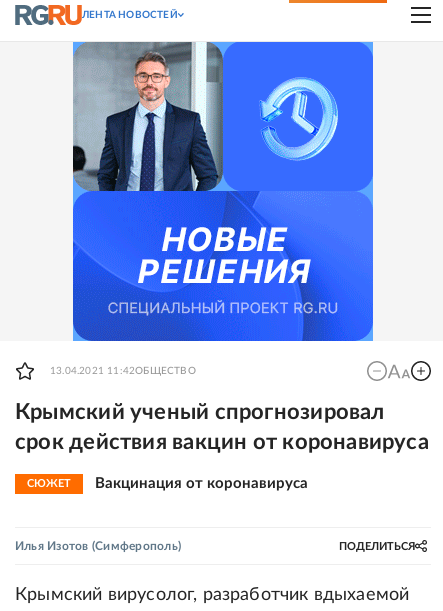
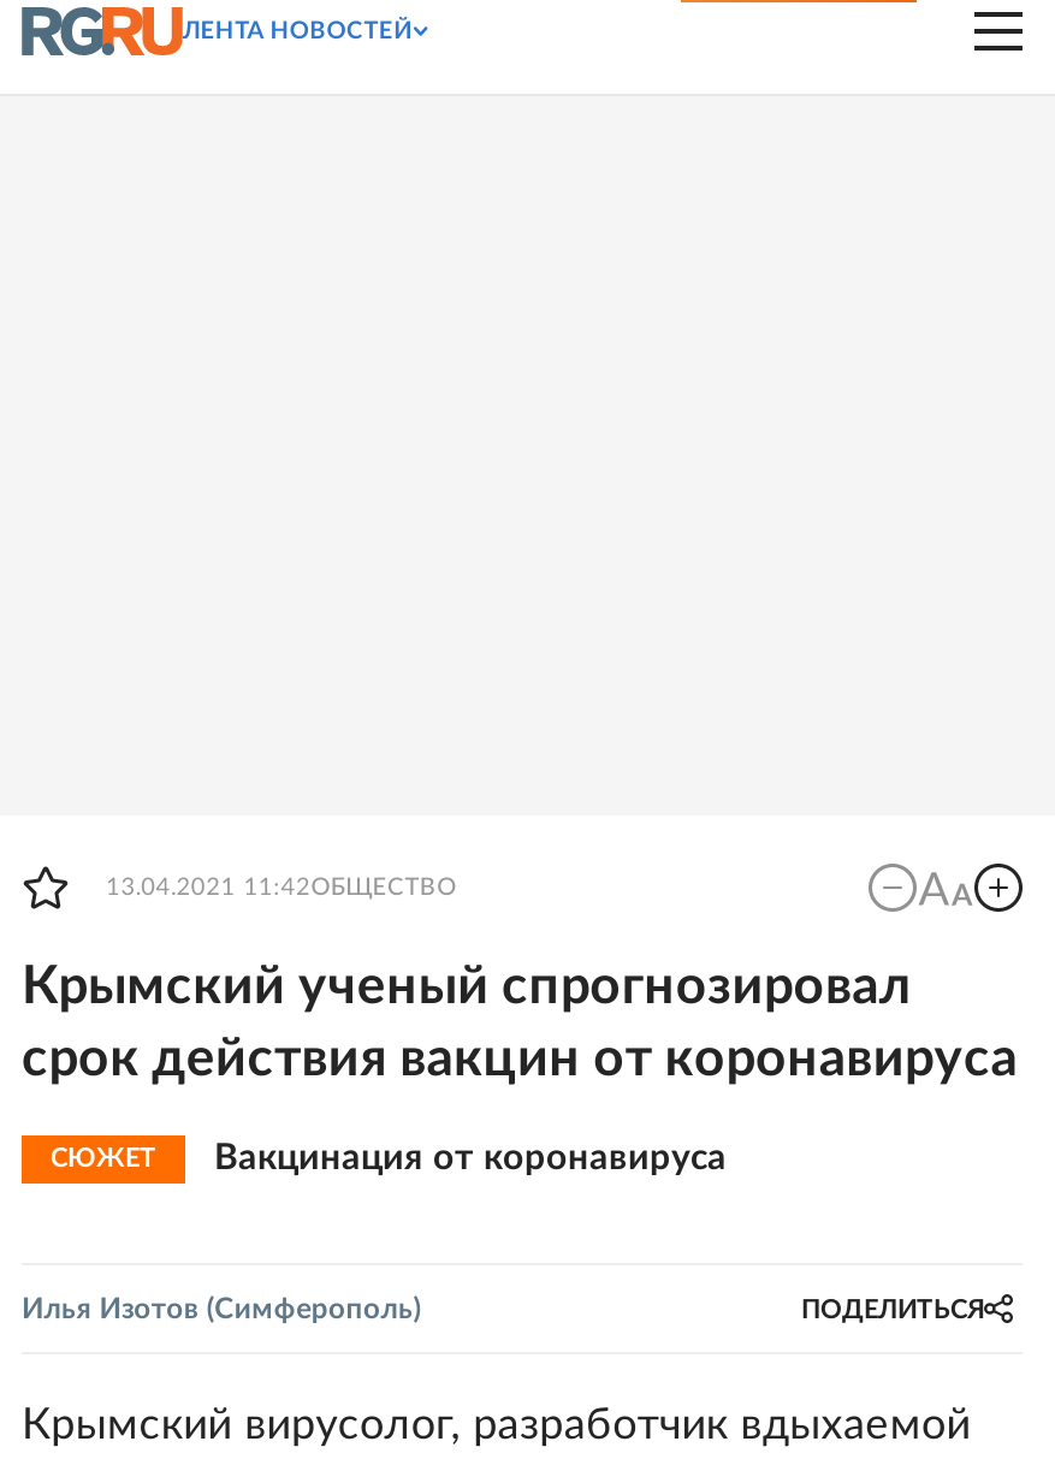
- [image]
